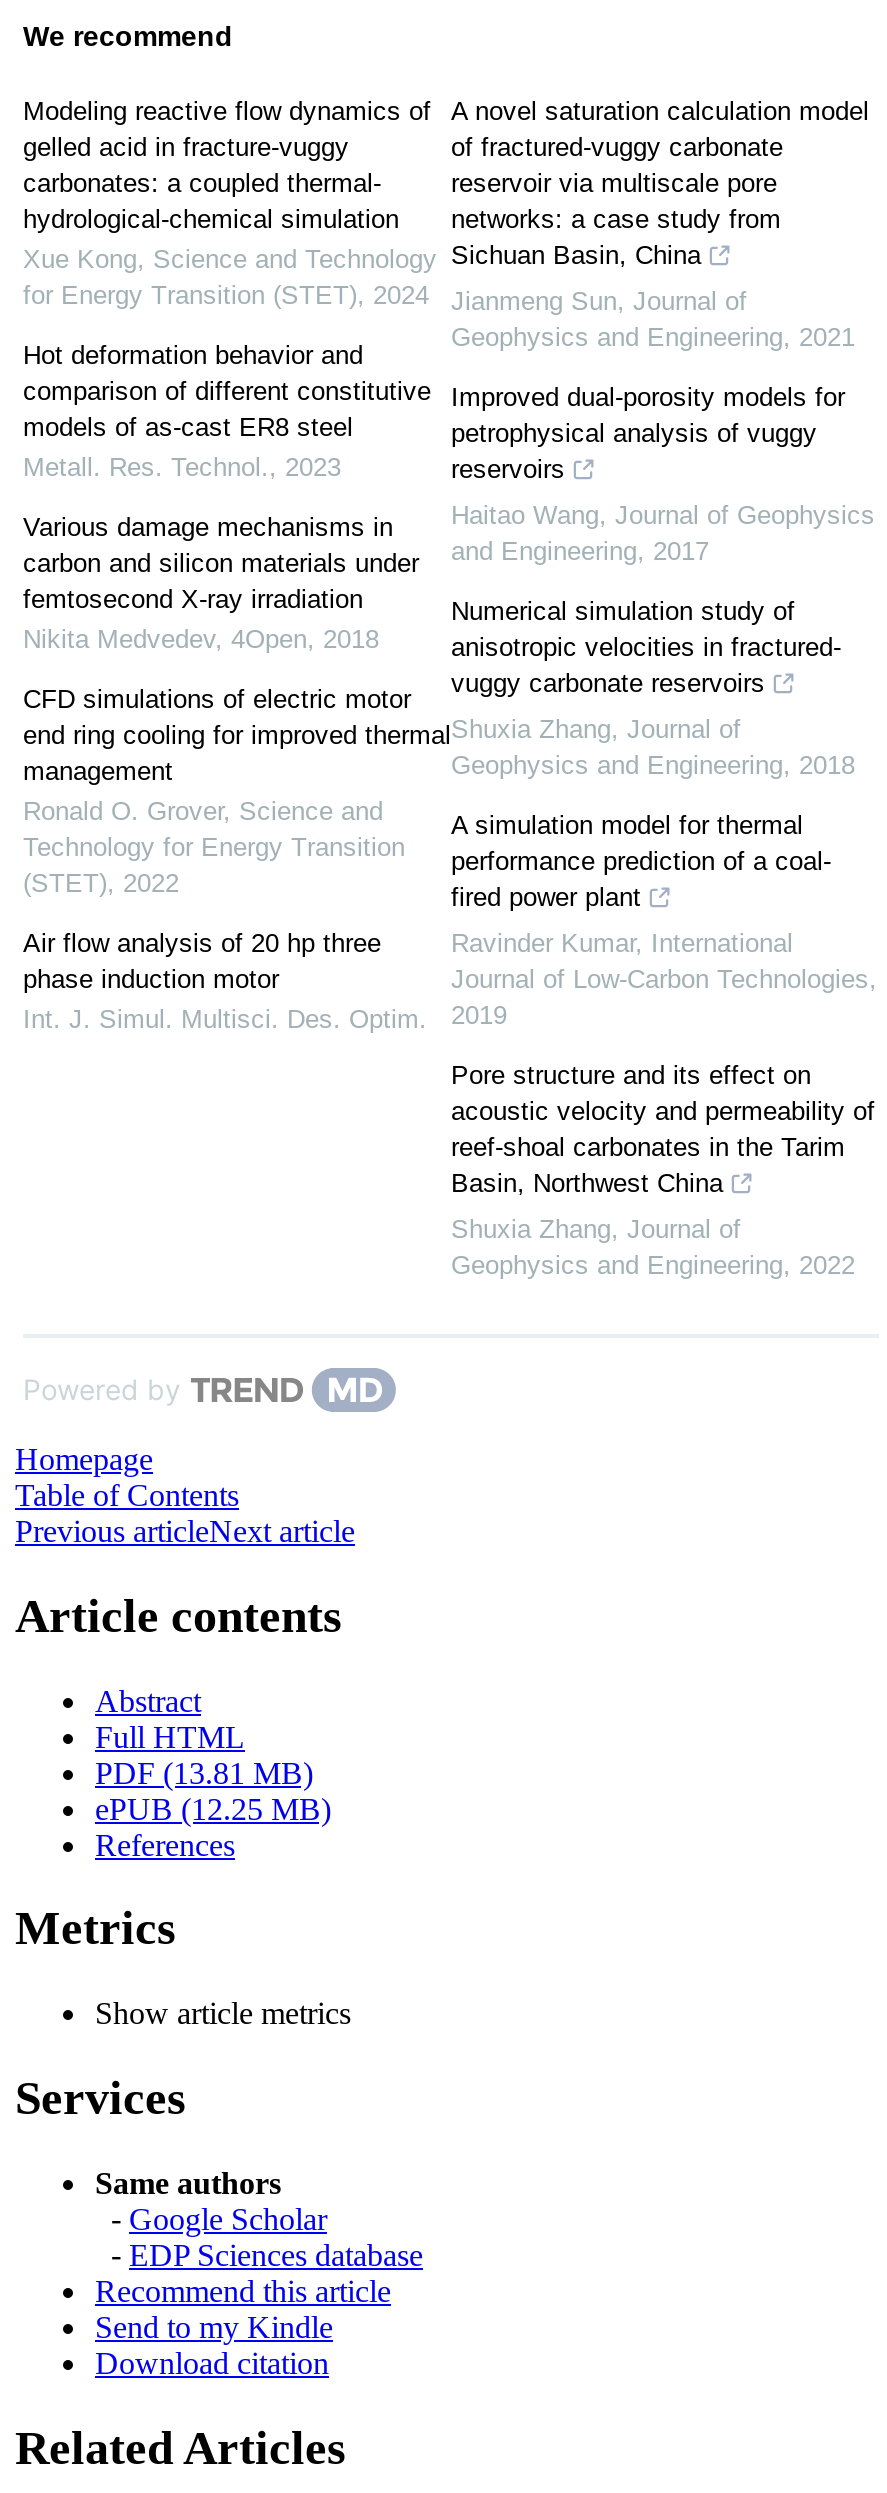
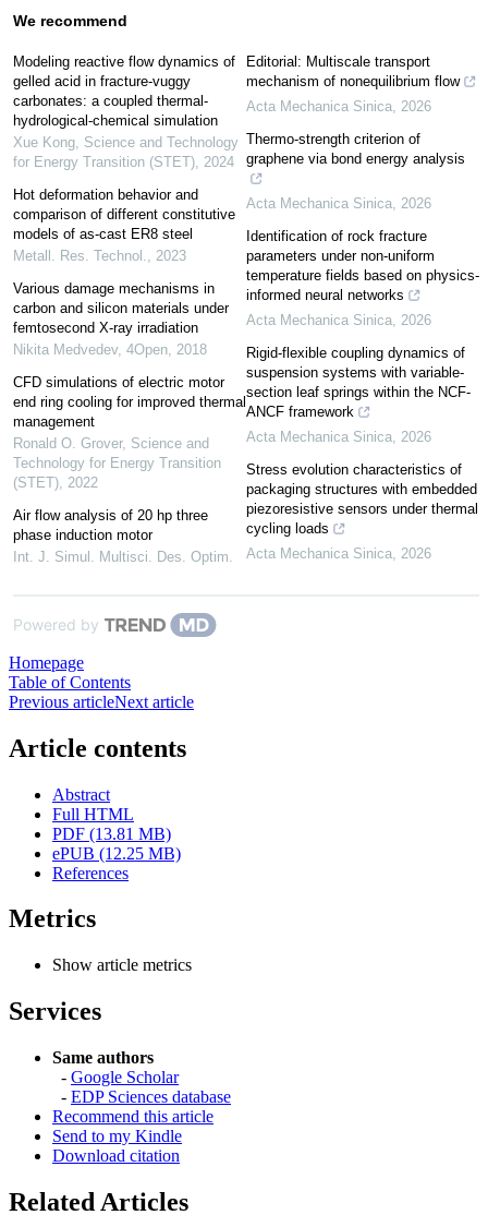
- A novel saturation calculation model
- of fractured-vuggy carbonate
- reservoir via multiscale pore
- networks: a case study from
- Sichuan Basin, China
+ Editorial: Multiscale transport
+ mechanism of nonequilibrium flow

- Jianmeng Sun, Journal of
- Geophysics and Engineering, 2021
+ Acta Mechanica Sinica, 2026

- Improved dual-porosity models for
- petrophysical analysis of vuggy
- reservoirs
+ Thermo-strength criterion of
+ graphene via bond energy analysis

- Haitao Wang, Journal of Geophysics
- and Engineering, 2017
+ Acta Mechanica Sinica, 2026

- Numerical simulation study of
- anisotropic velocities in fractured-
- vuggy carbonate reservoirs
+ Identification of rock fracture
+ parameters under non-uniform
+ temperature fields based on physics-
+ informed neural networks

- Shuxia Zhang, Journal of
- Geophysics and Engineering, 2018
+ Acta Mechanica Sinica, 2026

- A simulation model for thermal
- performance prediction of a coal-
- fired power plant
+ Rigid-flexible coupling dynamics of
+ suspension systems with variable-
+ section leaf springs within the NCF-
+ ANCF framework

- Ravinder Kumar, International
- Journal of Low-Carbon Technologies,
- 2019
+ Acta Mechanica Sinica, 2026

- Pore structure and its effect on
- acoustic velocity and permeability of
- reef-shoal carbonates in the Tarim
- Basin, Northwest China
+ Stress evolution characteristics of
+ packaging structures with embedded
+ piezoresistive sensors under thermal
+ cycling loads

- Shuxia Zhang, Journal of
- Geophysics and Engineering, 2022
+ Acta Mechanica Sinica, 2026
